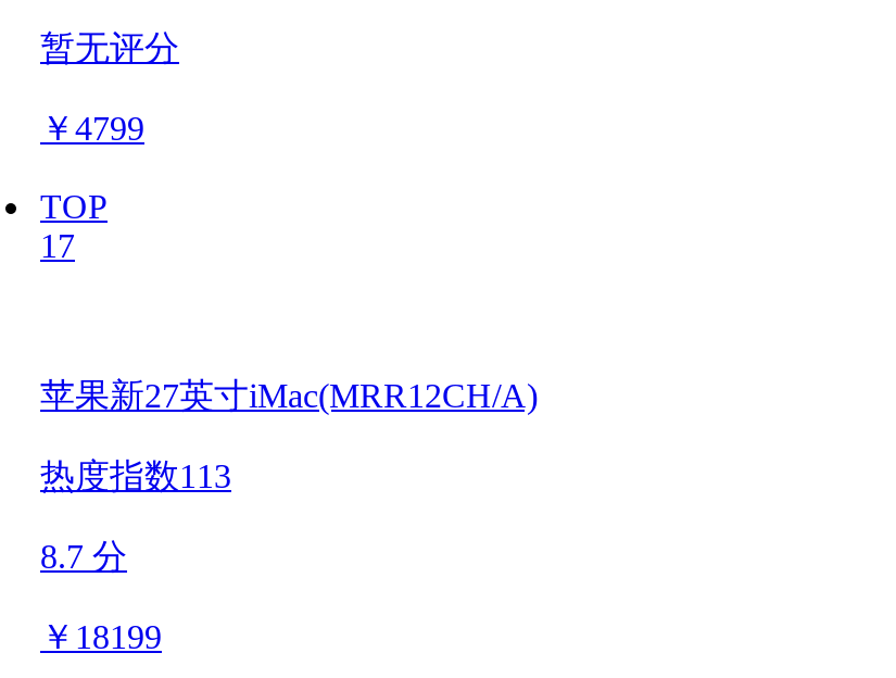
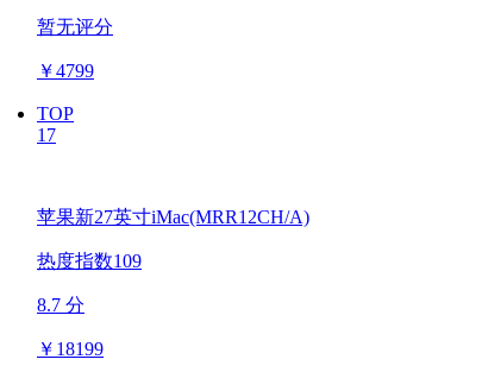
- 热度指数113
+ 热度指数109
